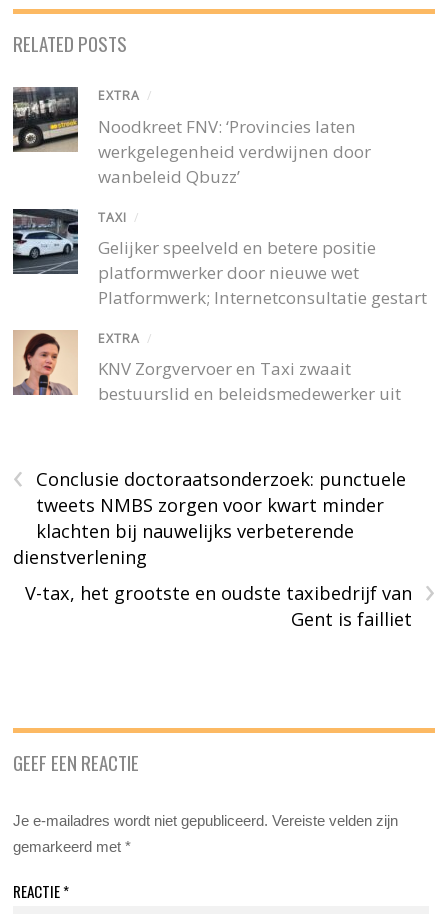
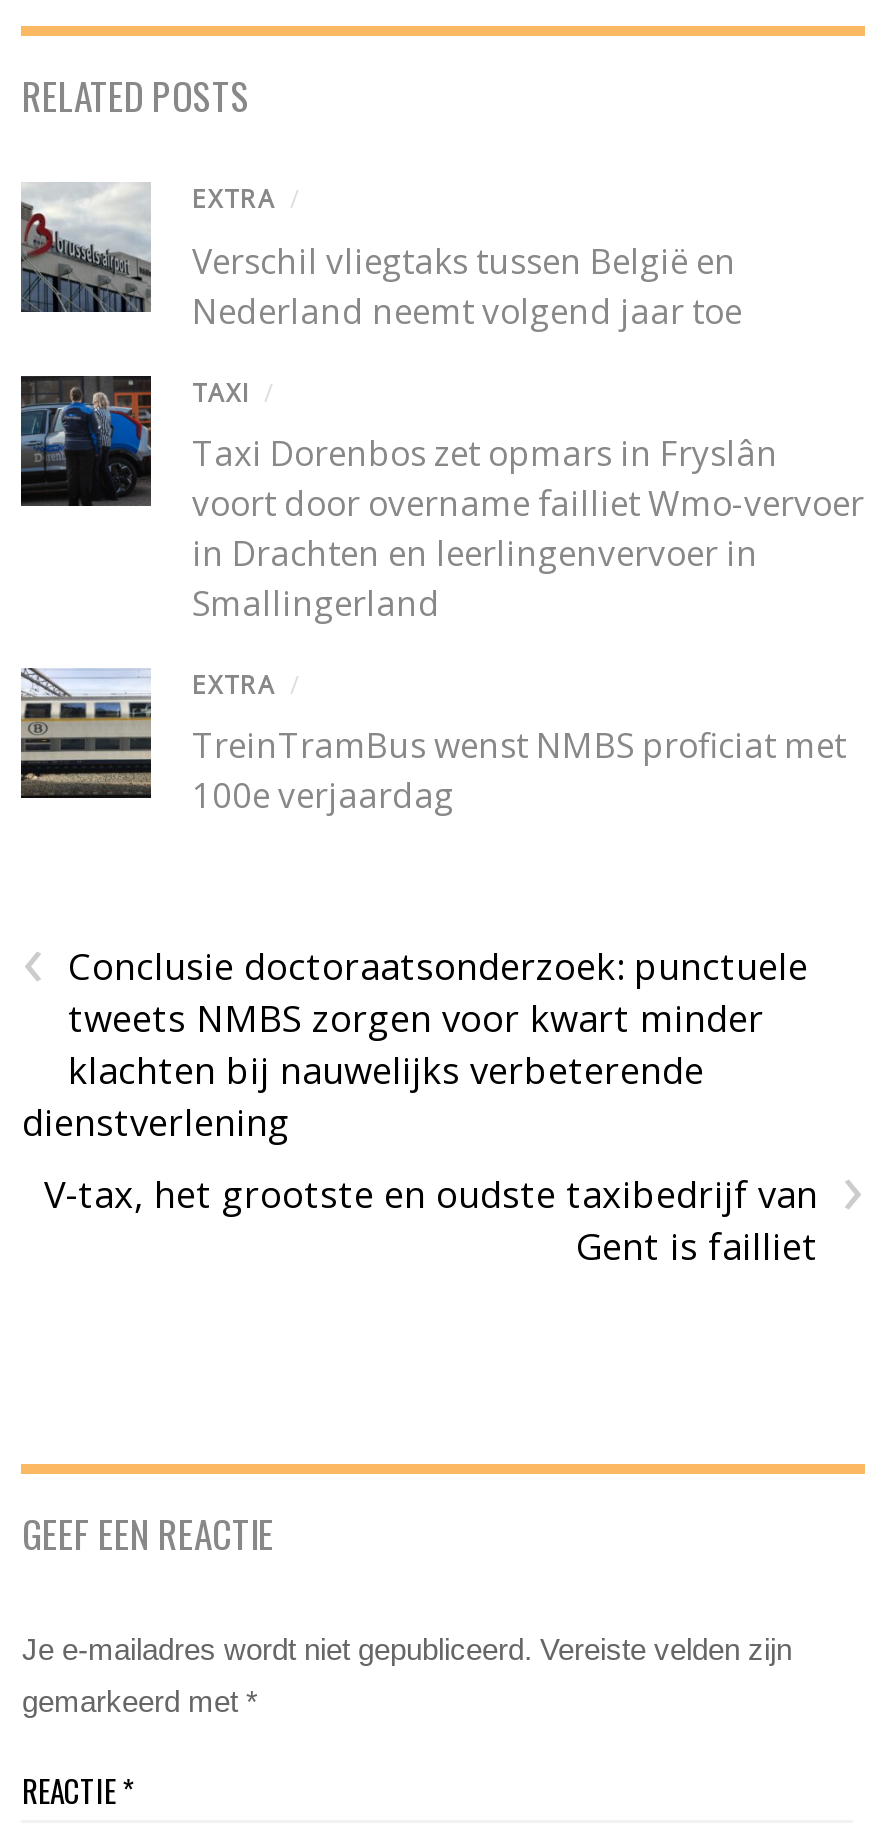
- [image]
- Noodkreet FNV: ‘Provincies laten
- werkgelegenheid verdwijnen door
- wanbeleid Qbuzz’
+ [image]
+ Verschil vliegtaks tussen België en
+ Nederland neemt volgend jaar toe

- [image]
- Gelijker speelveld en betere positie
- platformwerker door nieuwe wet
- Platformwerk; Internetconsultatie gestart
+ [image]
+ Taxi Dorenbos zet opmars in Fryslân
+ voort door overname failliet Wmo-vervoer
+ in Drachten en leerlingenvervoer in
+ Smallingerland

moved up: TAXI /

- [image]
- KNV Zorgvervoer en Taxi zwaait
- bestuurslid en beleidsmedewerker uit
+ [image]
+ TreinTramBus wenst NMBS proficiat met
+ 100e verjaardag
